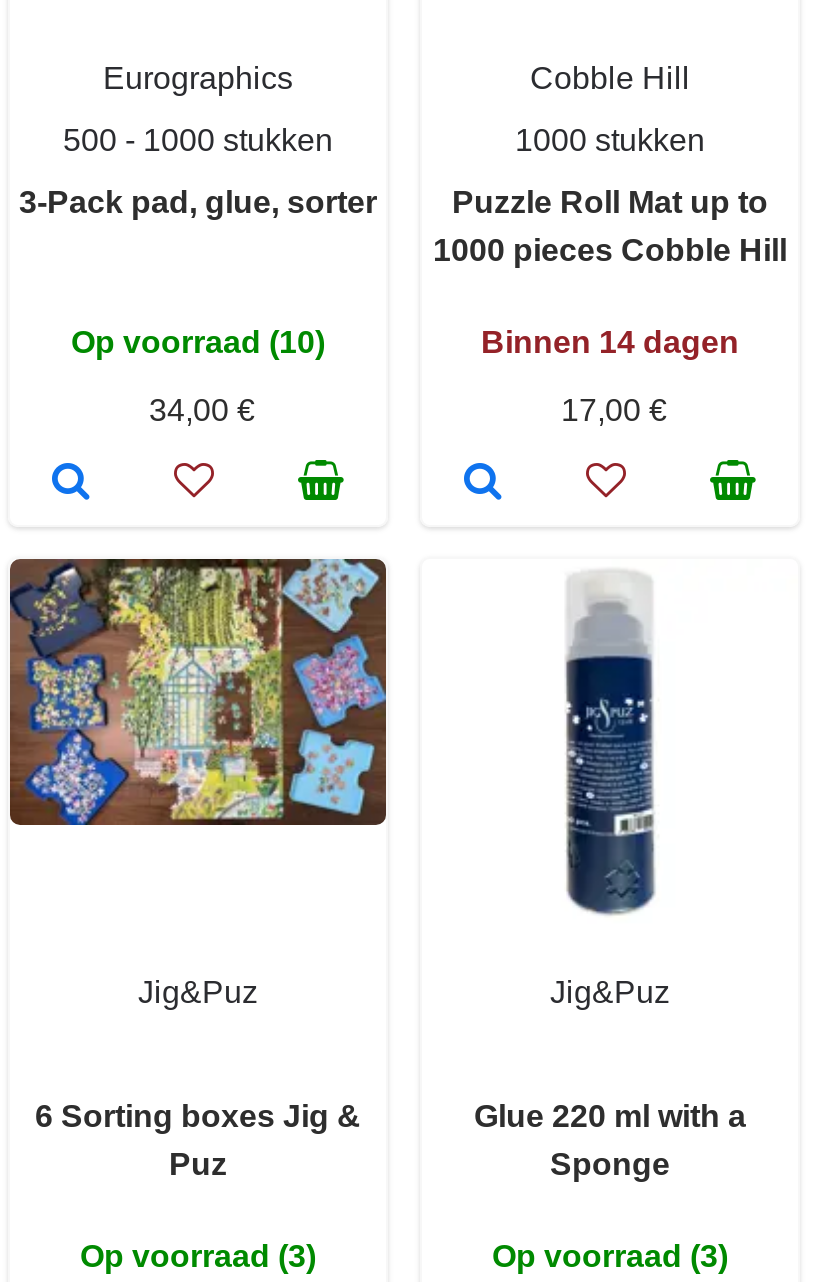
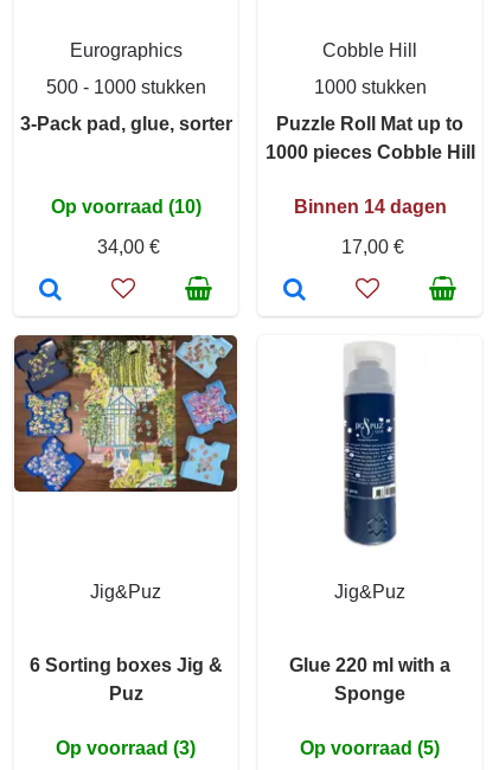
- Op voorraad (3)
+ Op voorraad (5)
